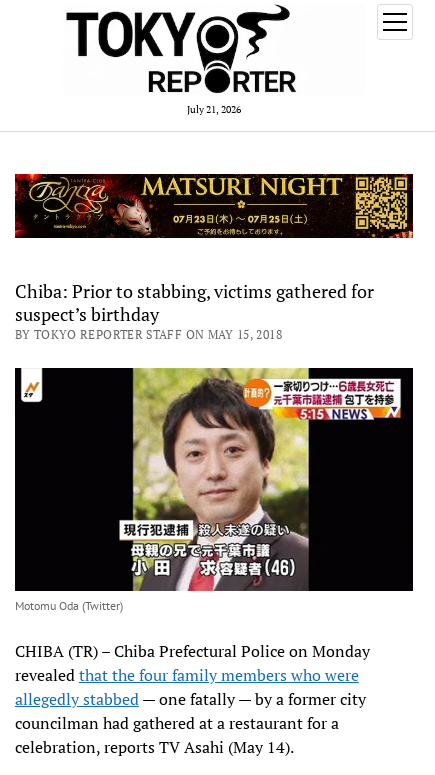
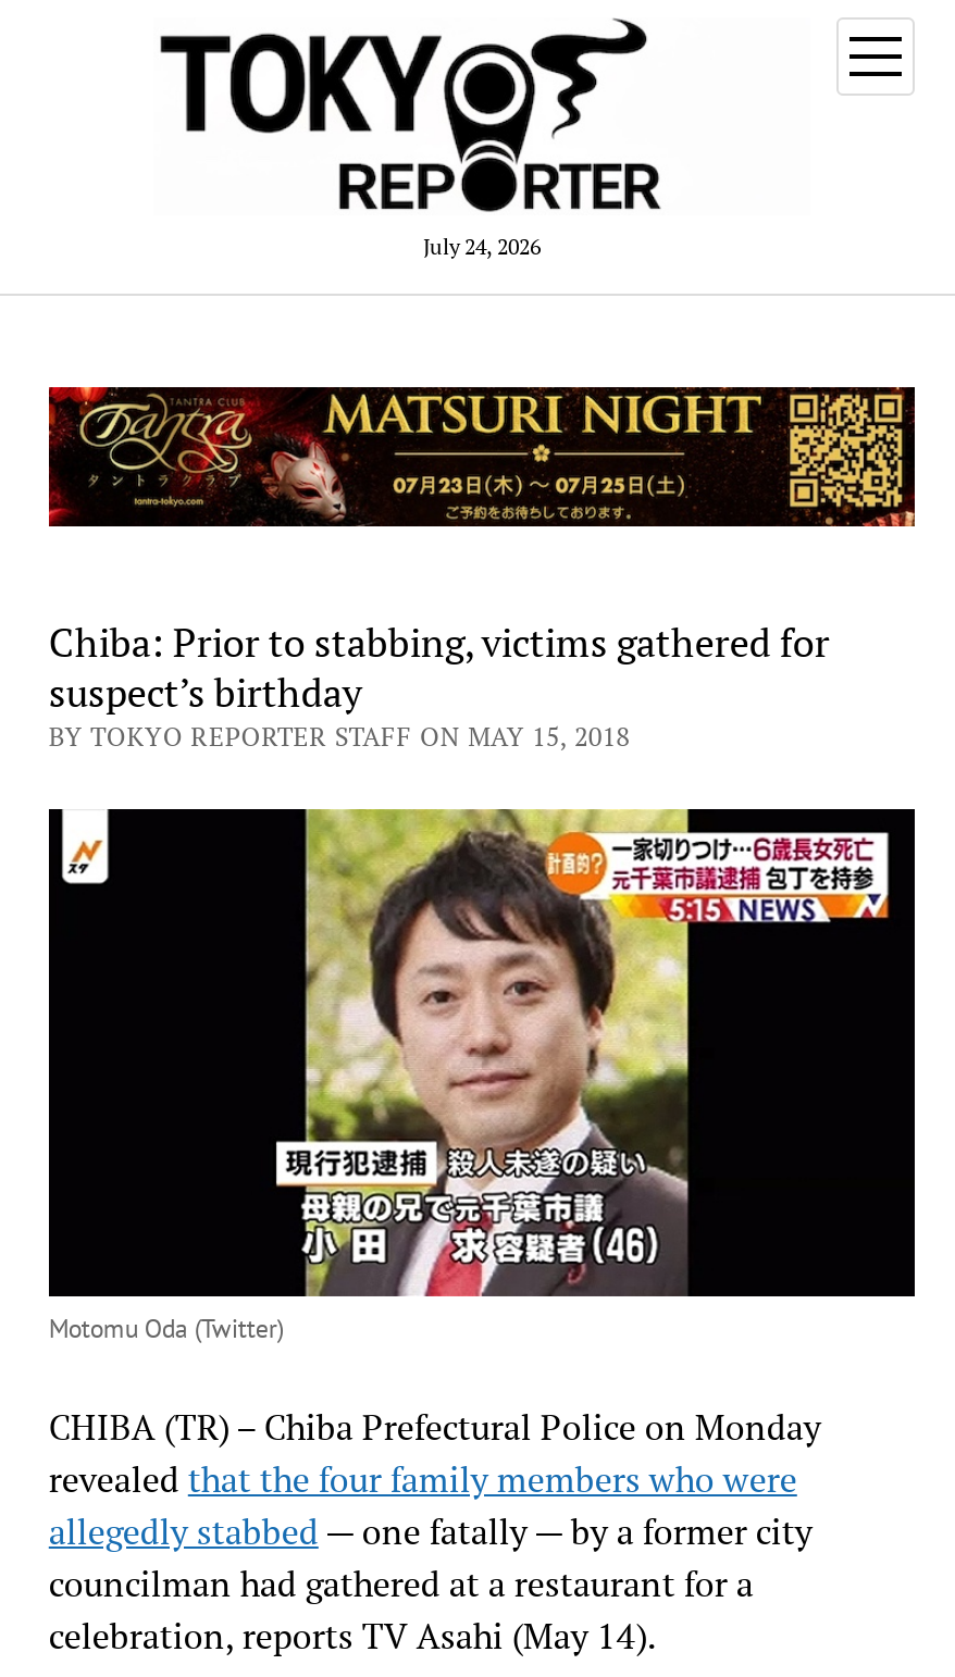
- July 21, 2026
+ July 24, 2026
